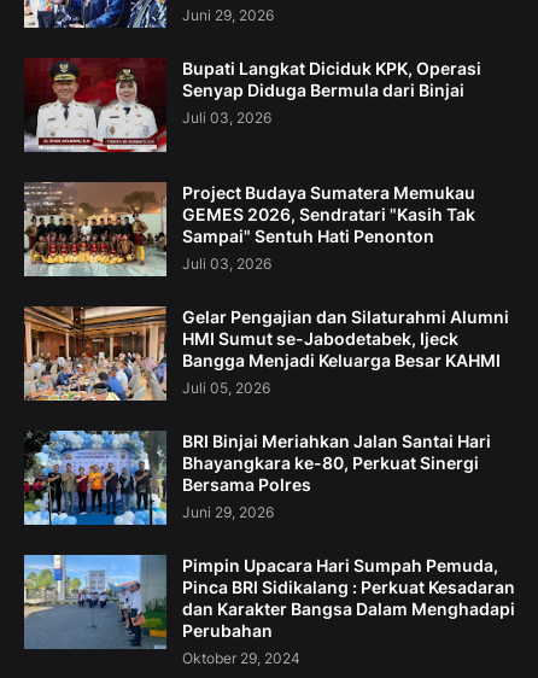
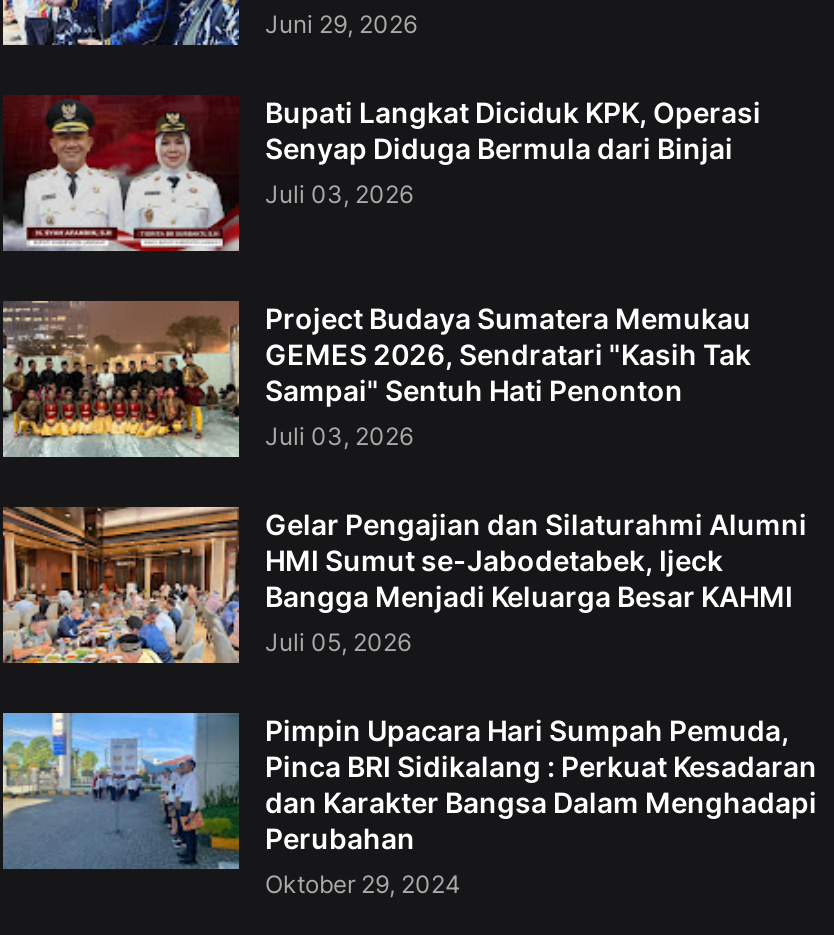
- [image]
- BRI Binjai Meriahkan Jalan Santai Hari
- Bhayangkara ke-80, Perkuat Sinergi
- Bersama Polres
- Juni 29, 2026
